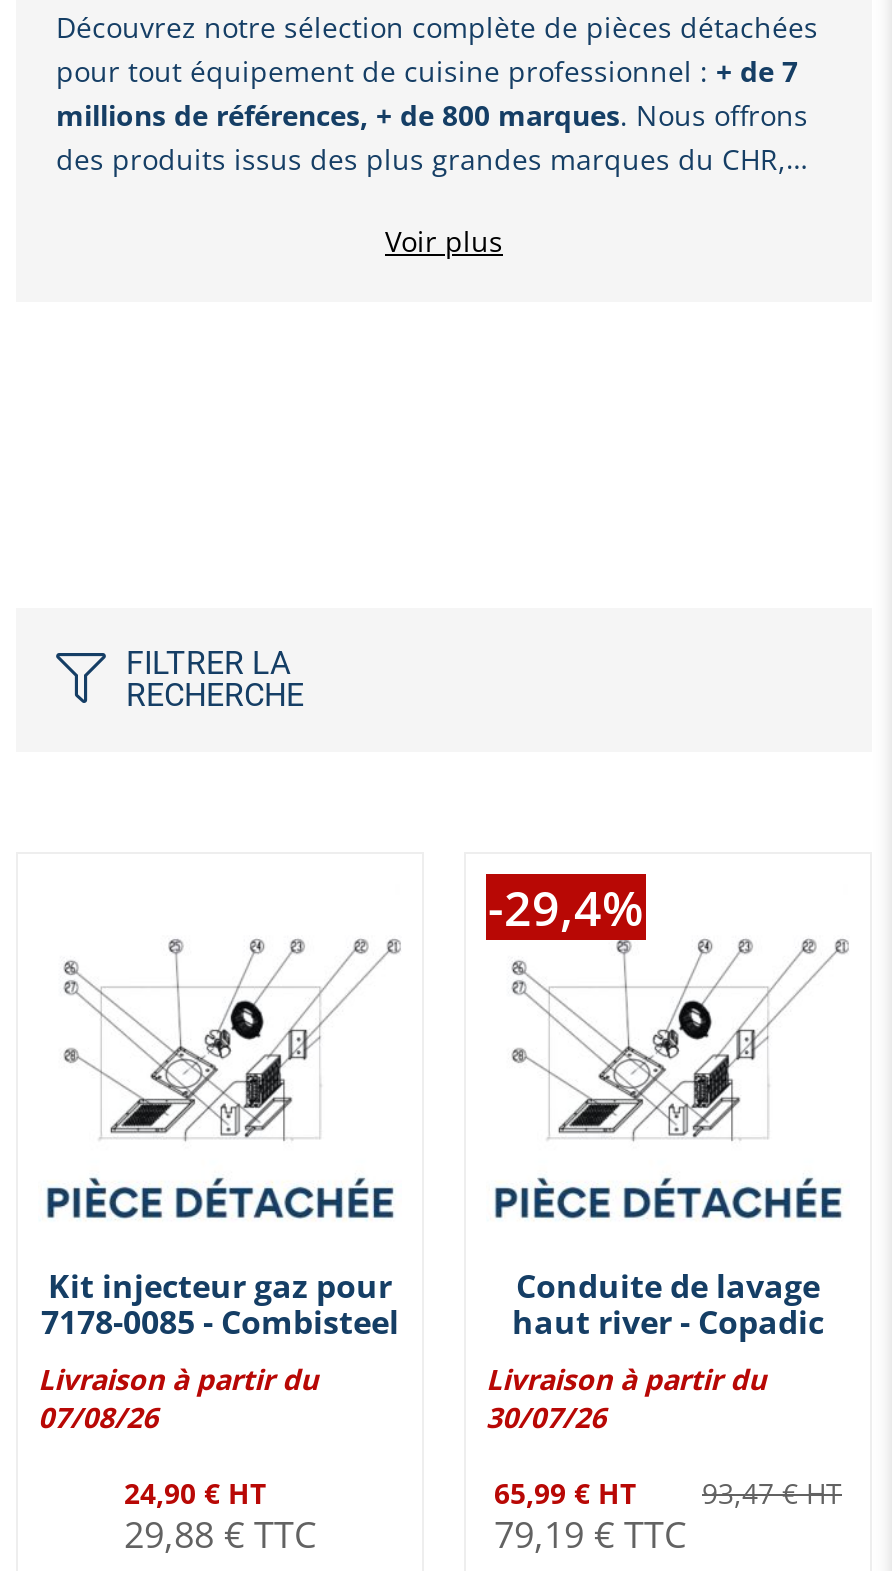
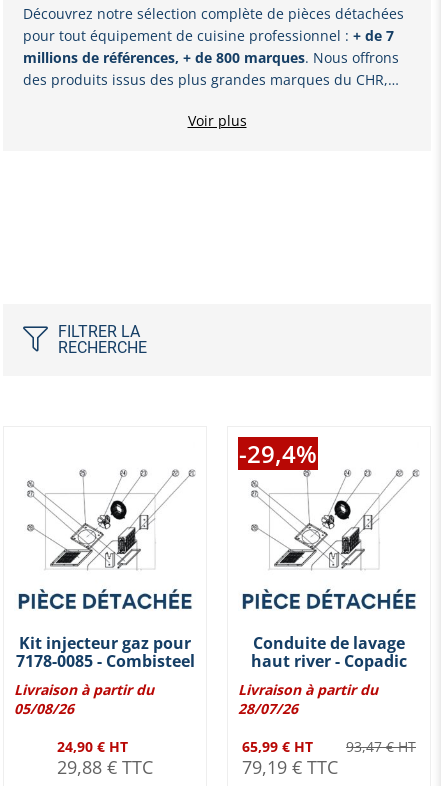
- 07/08/26
+ 05/08/26

- 30/07/26
+ 28/07/26
